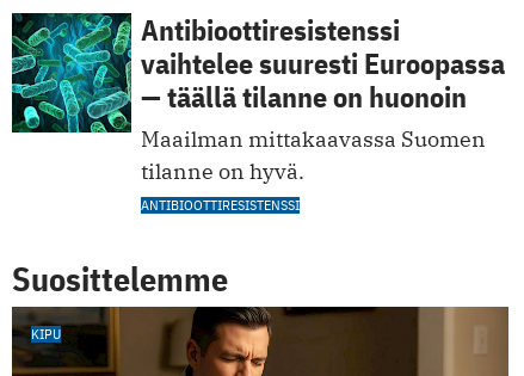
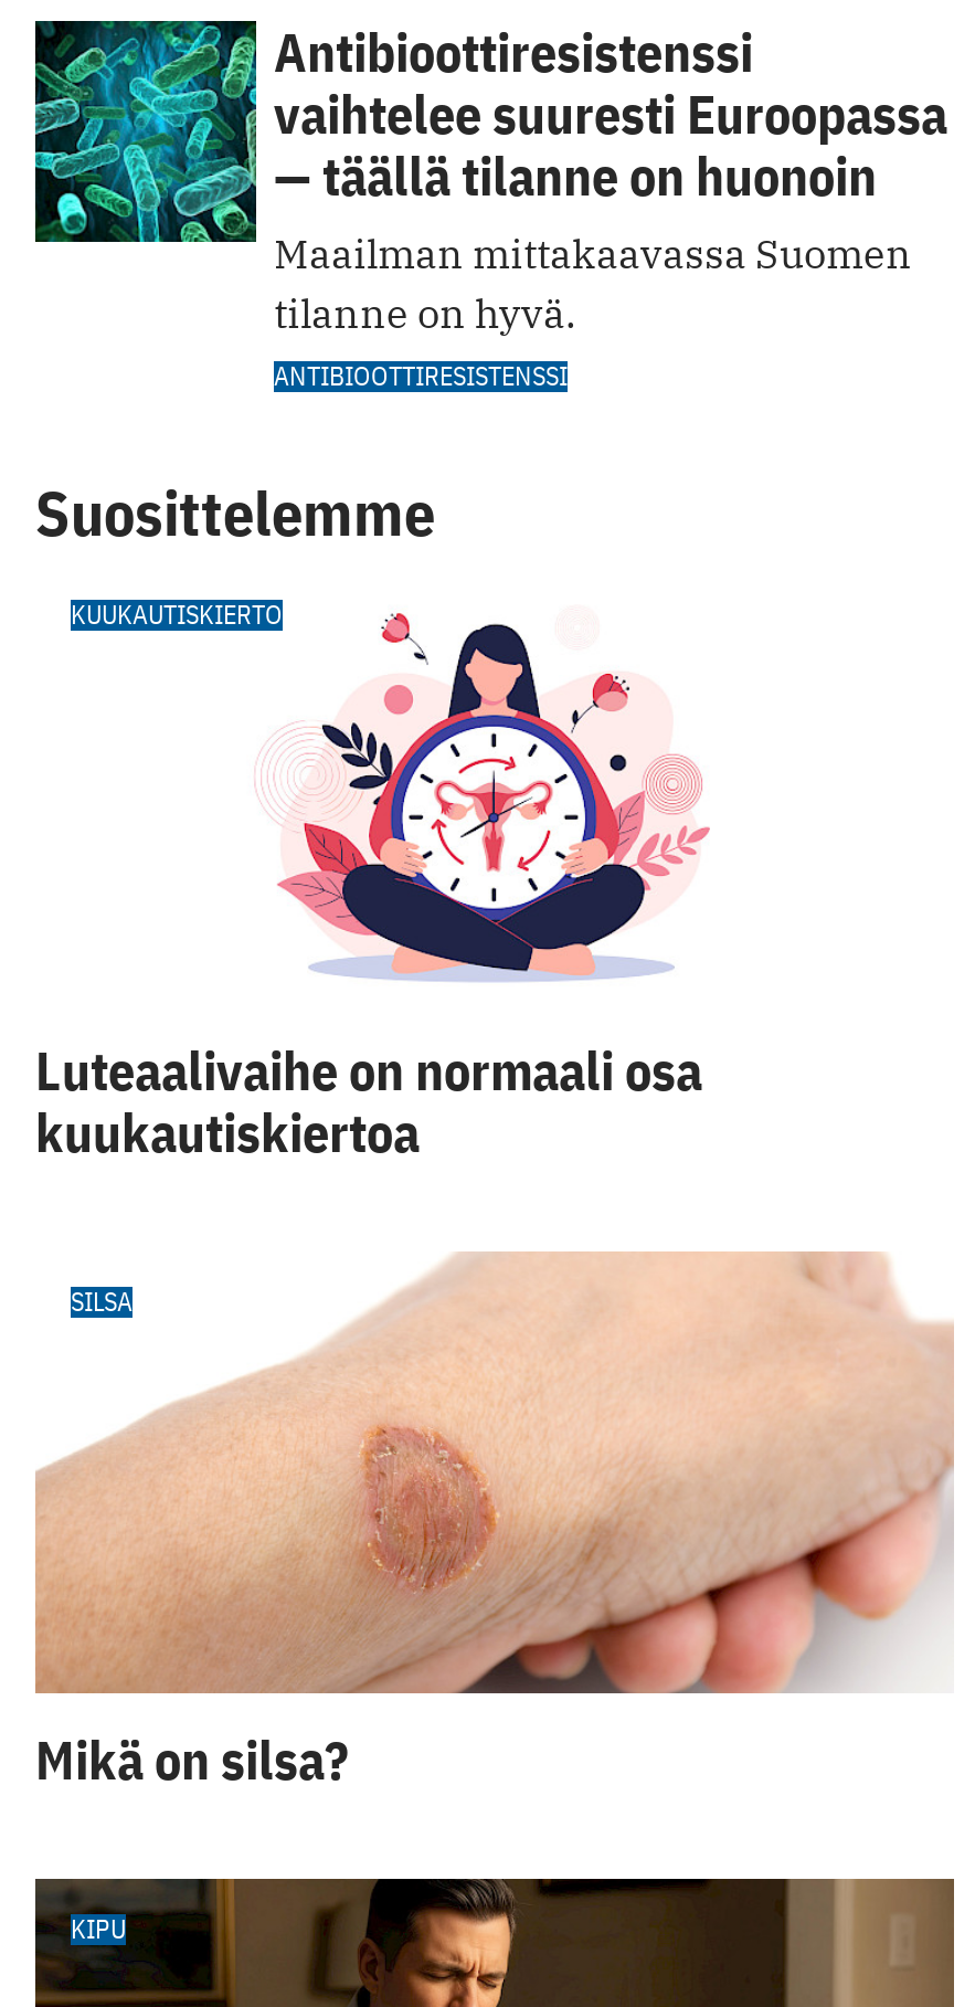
+ [image]
+ Luteaalivaihe on normaali osa
+ kuukautiskiertoa
+ SILSA

+ Mikä on silsa?

+ [image]
+ KUUKAUTISKIERTO
